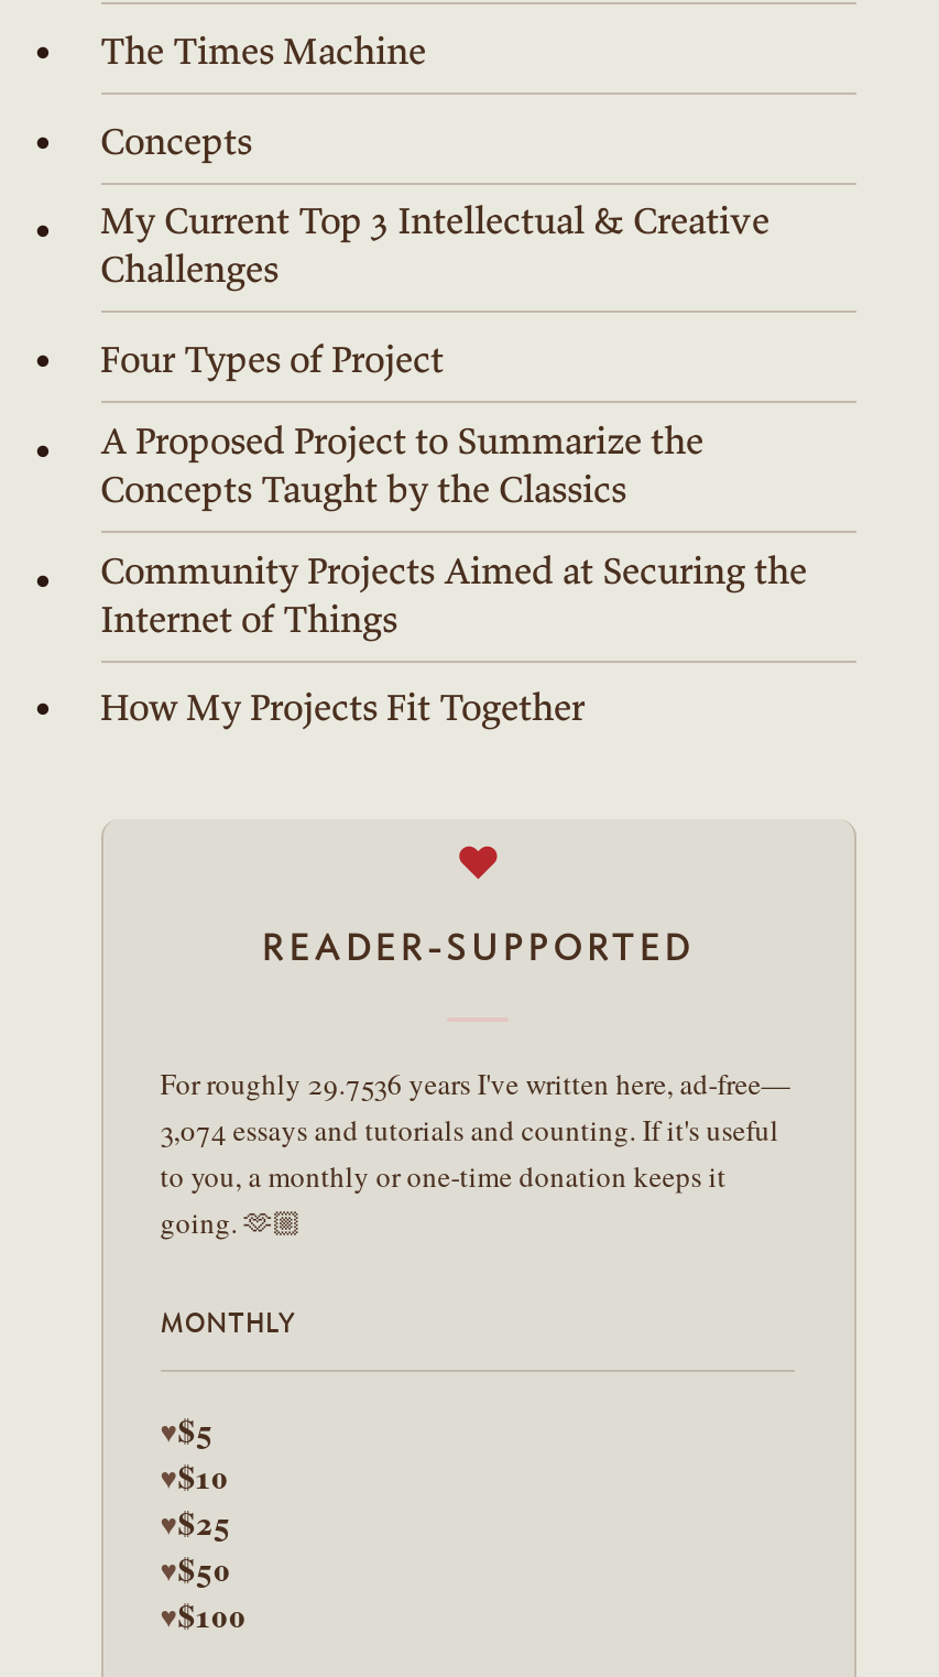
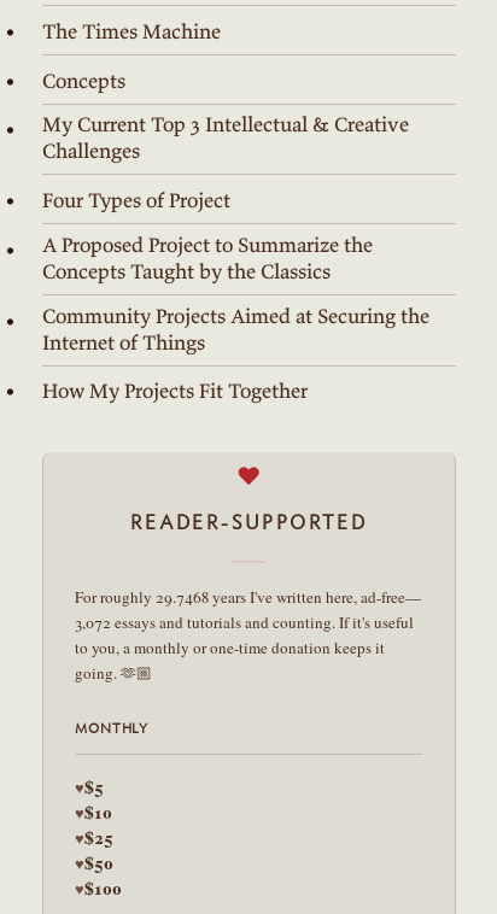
- For roughly 29.7536 years I've written here, ad-free—
+ For roughly 29.7468 years I've written here, ad-free—

- 3,074 essays and tutorials and counting. If it's useful
+ 3,072 essays and tutorials and counting. If it's useful
